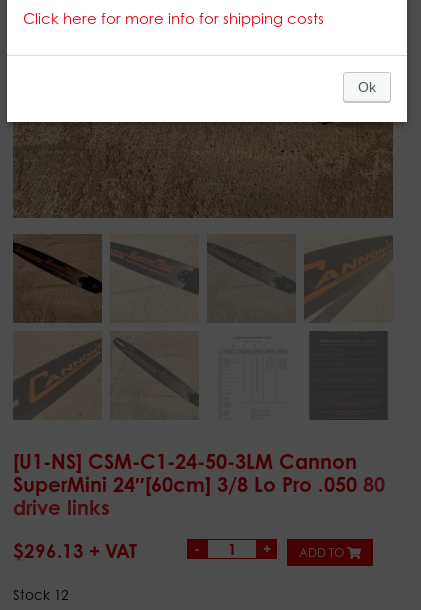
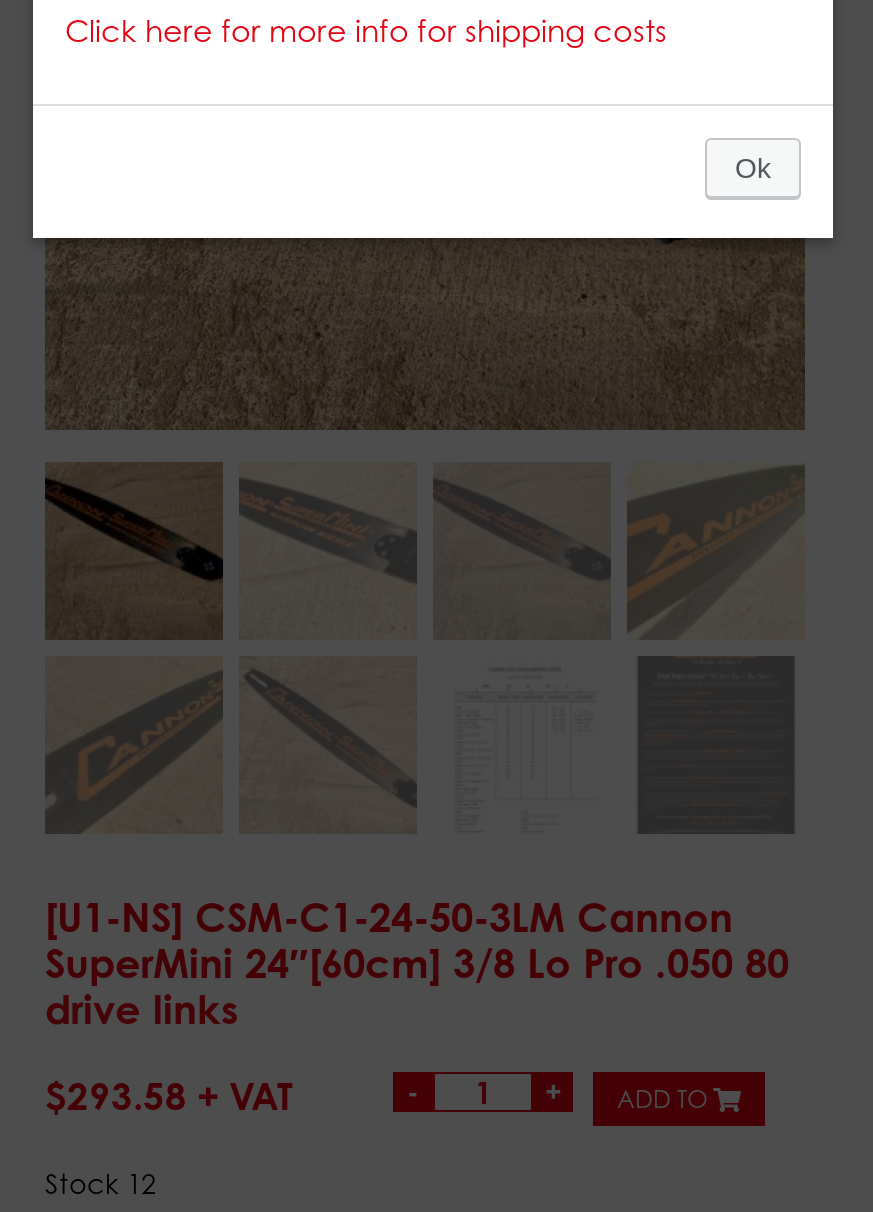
- $296.13
+ $293.58
